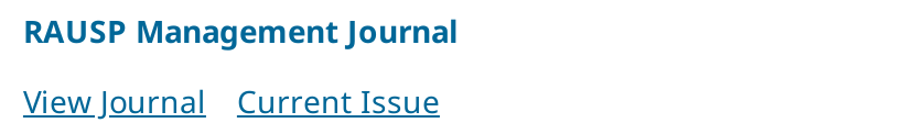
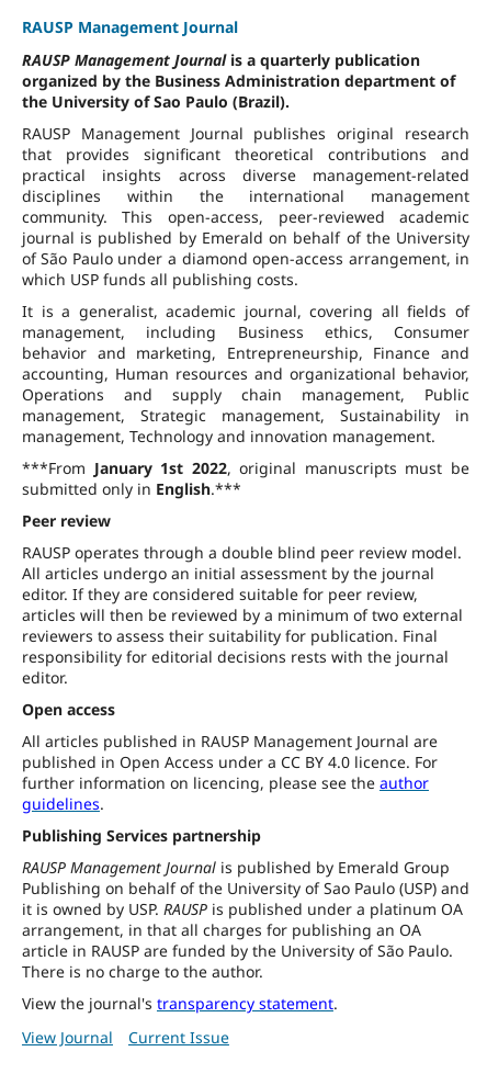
+ RAUSP Management Journal is a quarterly publication
+ organized by the Business Administration department of
+ the University of Sao Paulo (Brazil).
+ RAUSP Management Journal publishes original research
+ that provides significant theoretical contributions and
+ practical insights across diverse management-related
+ disciplines within the international management
+ community. This open-access, peer-reviewed academic
+ journal is published by Emerald on behalf of the University
+ of São Paulo under a diamond open-access arrangement, in
+ which USP funds all publishing costs.
+ It is a generalist, academic journal, covering all fields of
+ management, including Business ethics, Consumer
+ behavior and marketing, Entrepreneurship, Finance and
+ accounting, Human resources and organizational behavior,
+ Operations and supply chain management, Public
+ management, Strategic management, Sustainability in
+ management, Technology and innovation management.
+ ***From January 1st 2022, original manuscripts must be
+ submitted only in English.***
+ Peer review
+ RAUSP operates through a double blind peer review model.
+ All articles undergo an initial assessment by the journal
+ editor. If they are considered suitable for peer review,
+ articles will then be reviewed by a minimum of two external
+ reviewers to assess their suitability for publication. Final
+ responsibility for editorial decisions rests with the journal
+ editor.
+ Open access
+ All articles published in RAUSP Management Journal are
+ published in Open Access under a CC BY 4.0 licence. For
+ further information on licencing, please see the author
+ guidelines.
+ Publishing Services partnership
+ RAUSP Management Journal is published by Emerald Group
+ Publishing on behalf of the University of Sao Paulo (USP) and
+ it is owned by USP. RAUSP is published under a platinum OA
+ arrangement, in that all charges for publishing an OA
+ article in RAUSP are funded by the University of São Paulo.
+ There is no charge to the author.
+ View the journal's transparency statement.
